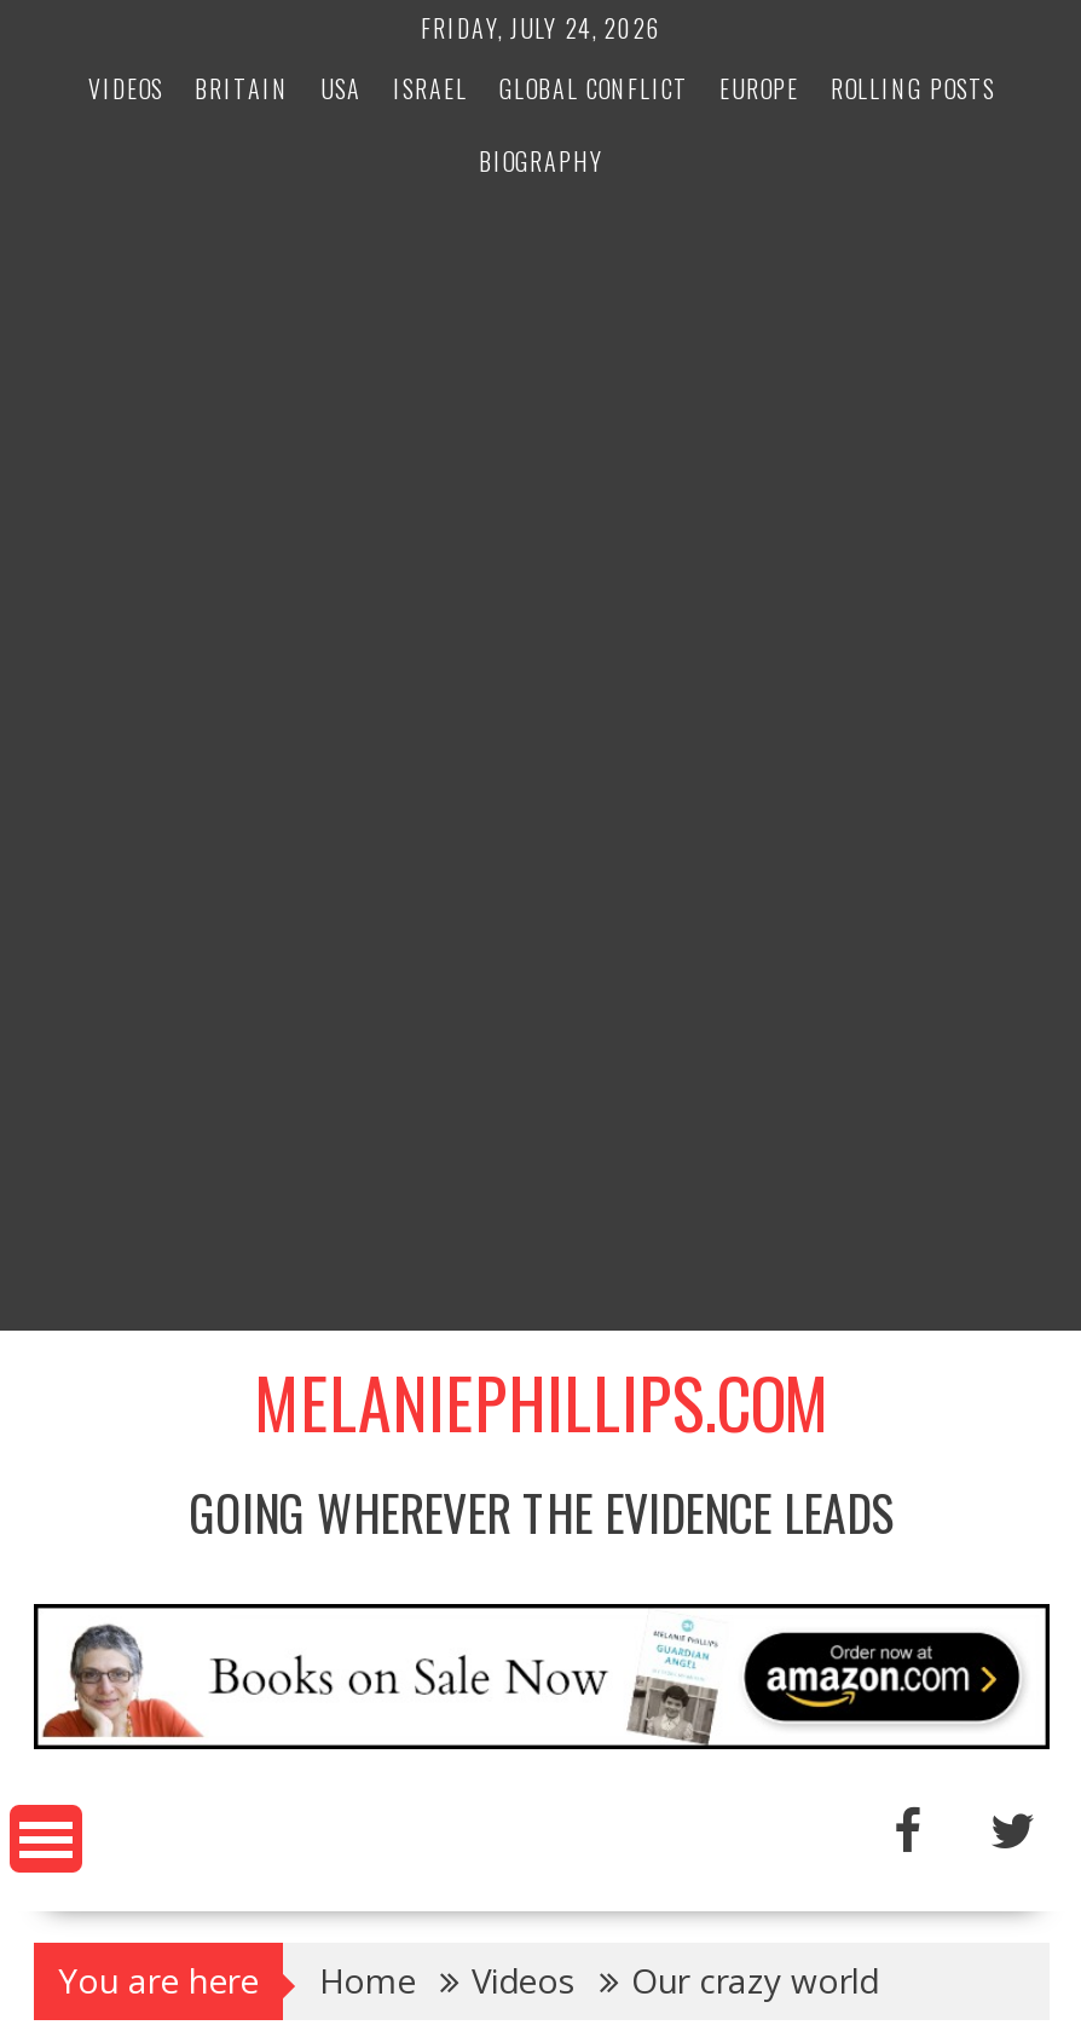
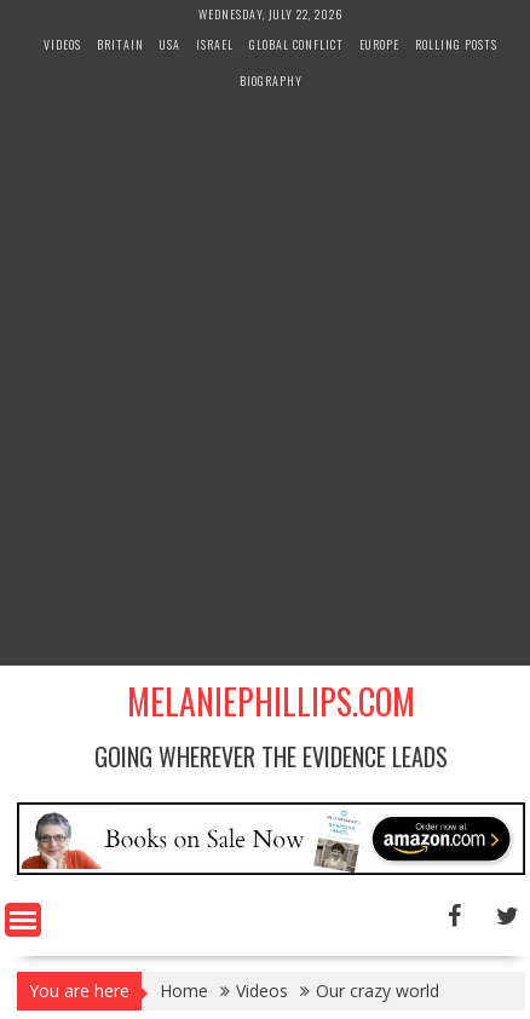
- FRIDAY, JULY 24, 2026
+ WEDNESDAY, JULY 22, 2026
